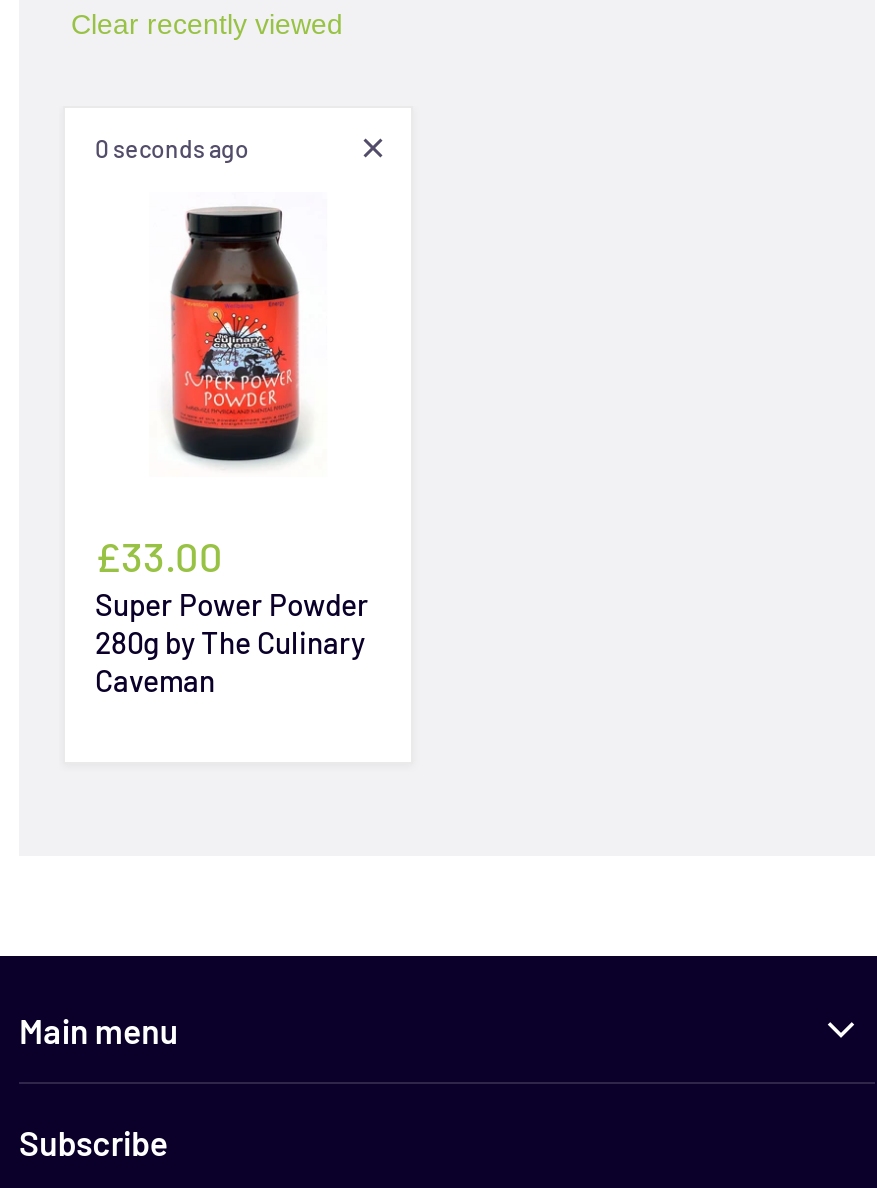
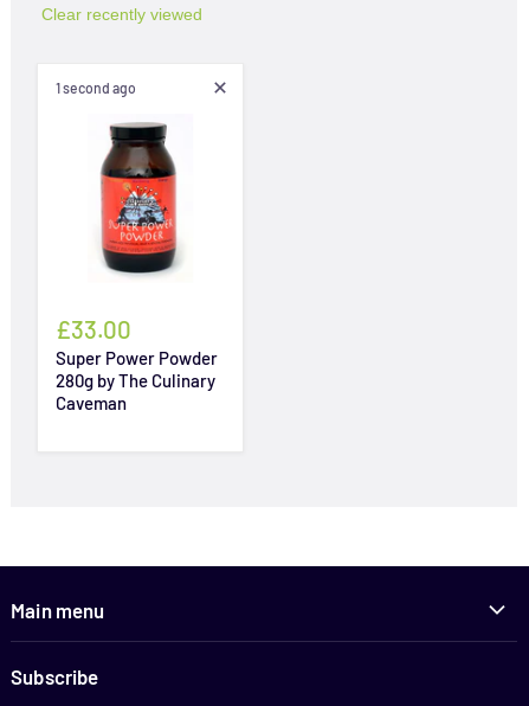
- 0 seconds ago
+ 1 second ago
